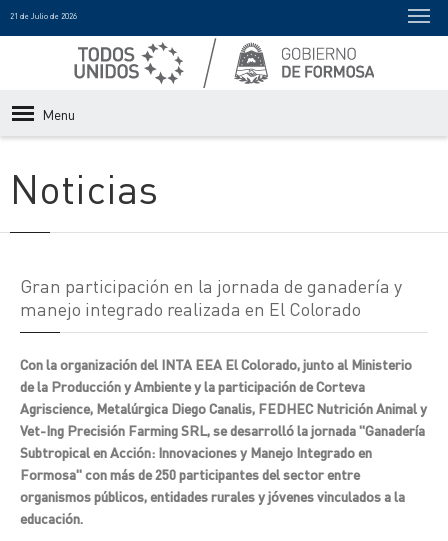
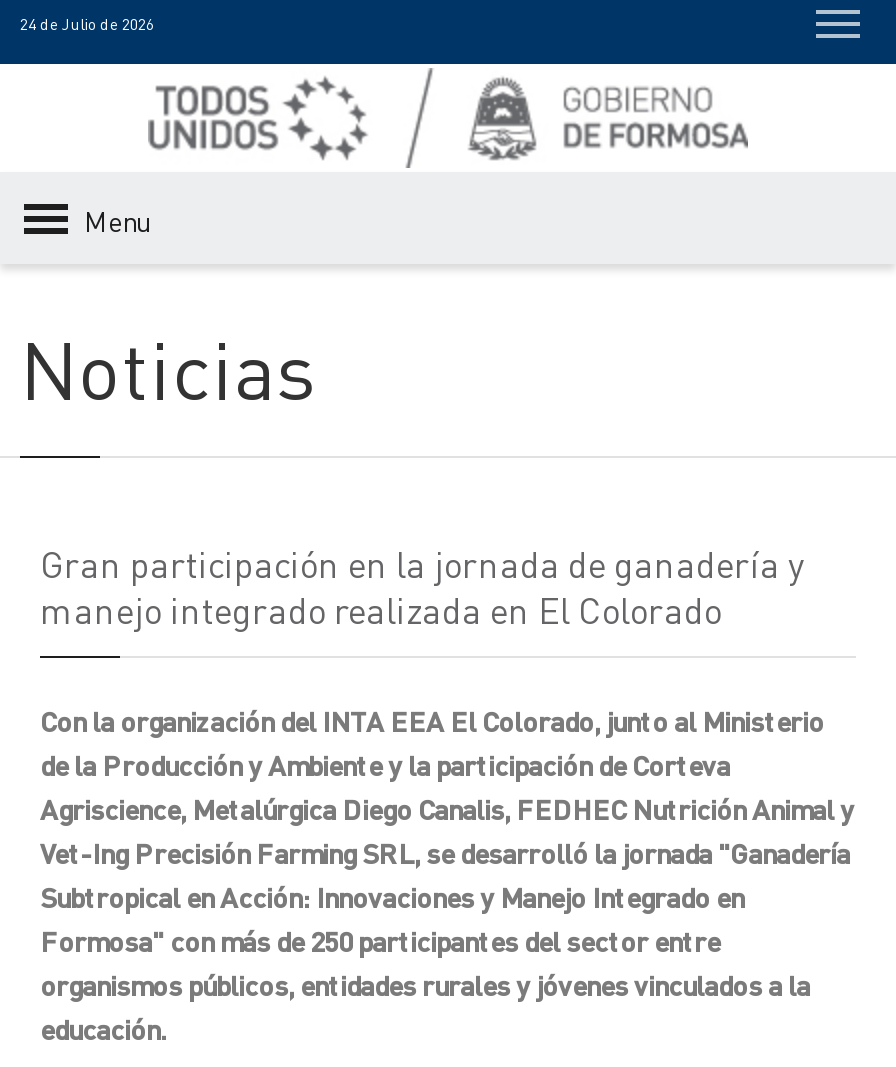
- 21 de Julio de 2026
+ 24 de Julio de 2026
